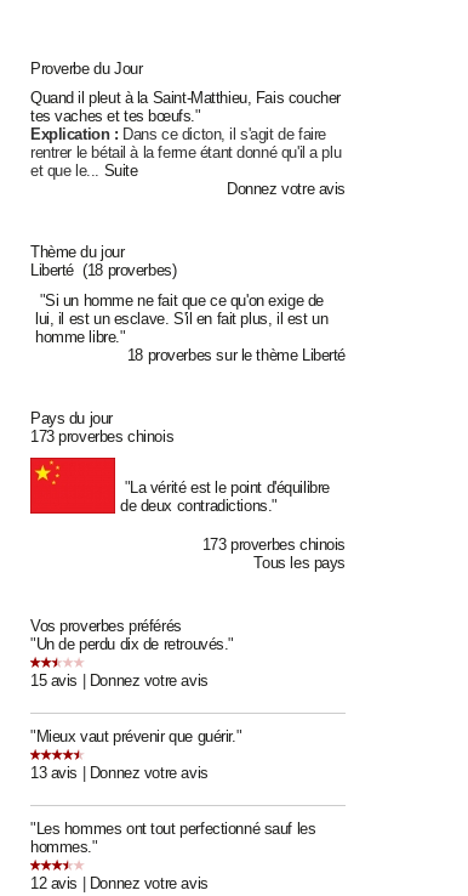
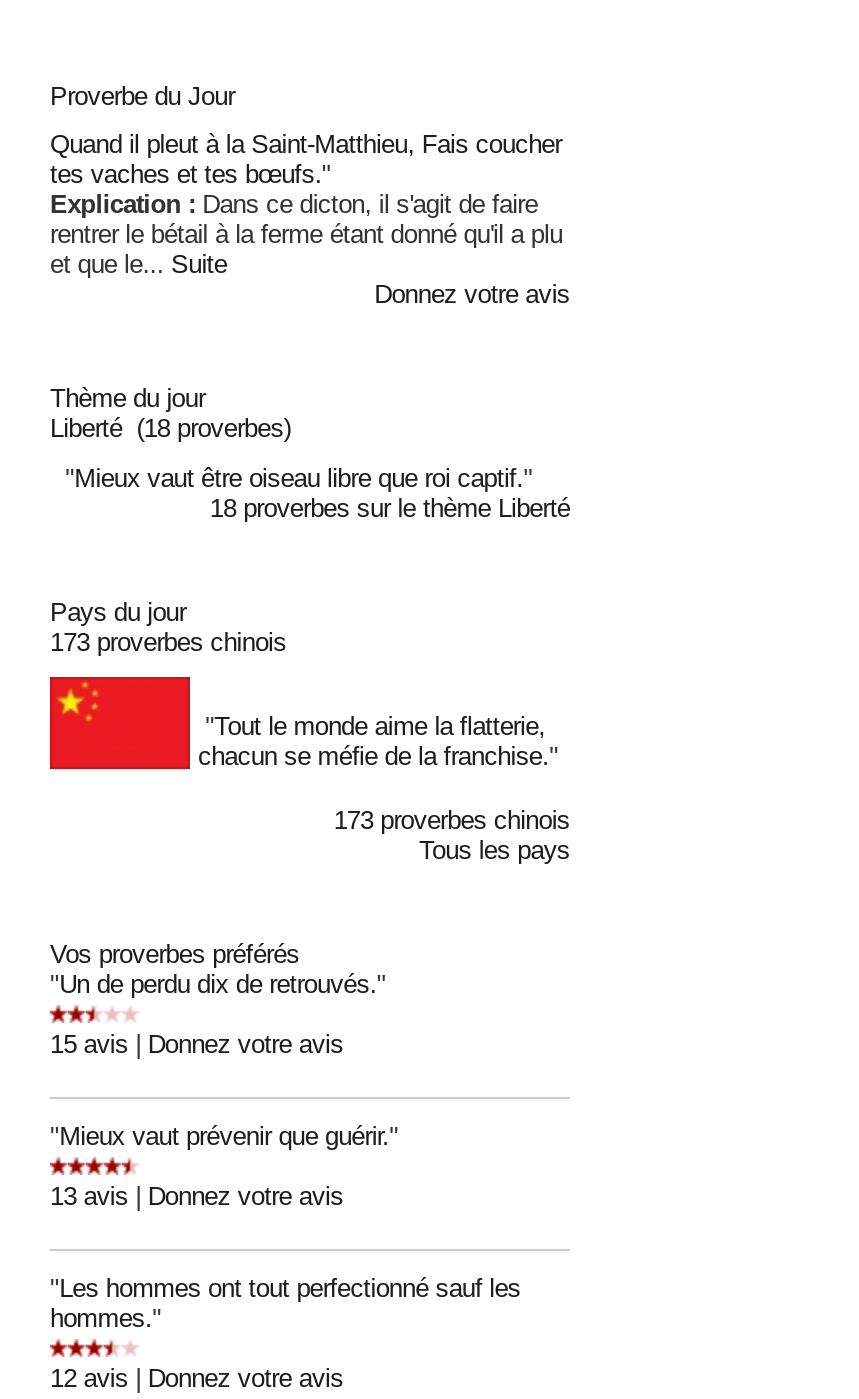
- "Si un homme ne fait que ce qu'on exige de
- lui, il est un esclave. S'il en fait plus, il est un
- homme libre."
+ "Mieux vaut être oiseau libre que roi captif."

- "La vérité est le point d'équilibre
- de deux contradictions."
+ "Tout le monde aime la flatterie,
+ chacun se méfie de la franchise."
